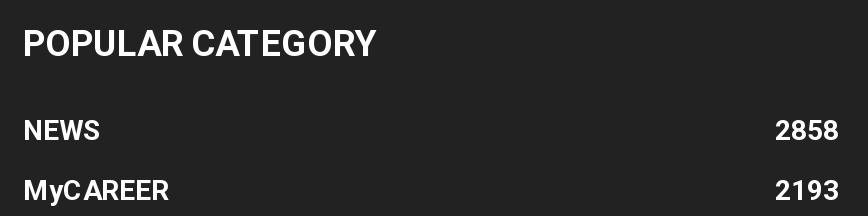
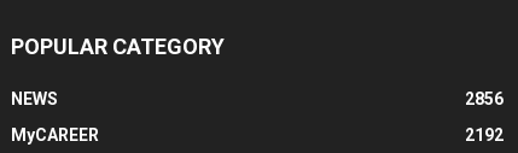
- 2858
+ 2856

- 2193
+ 2192
